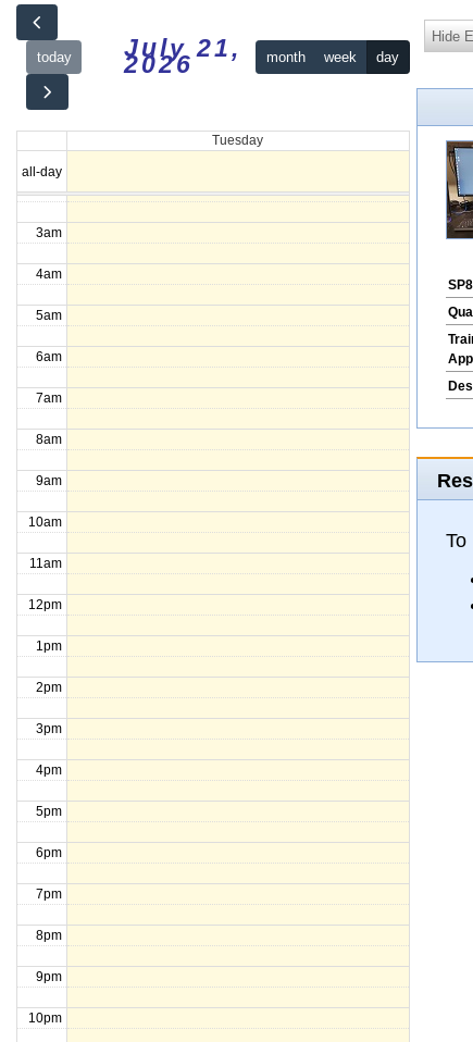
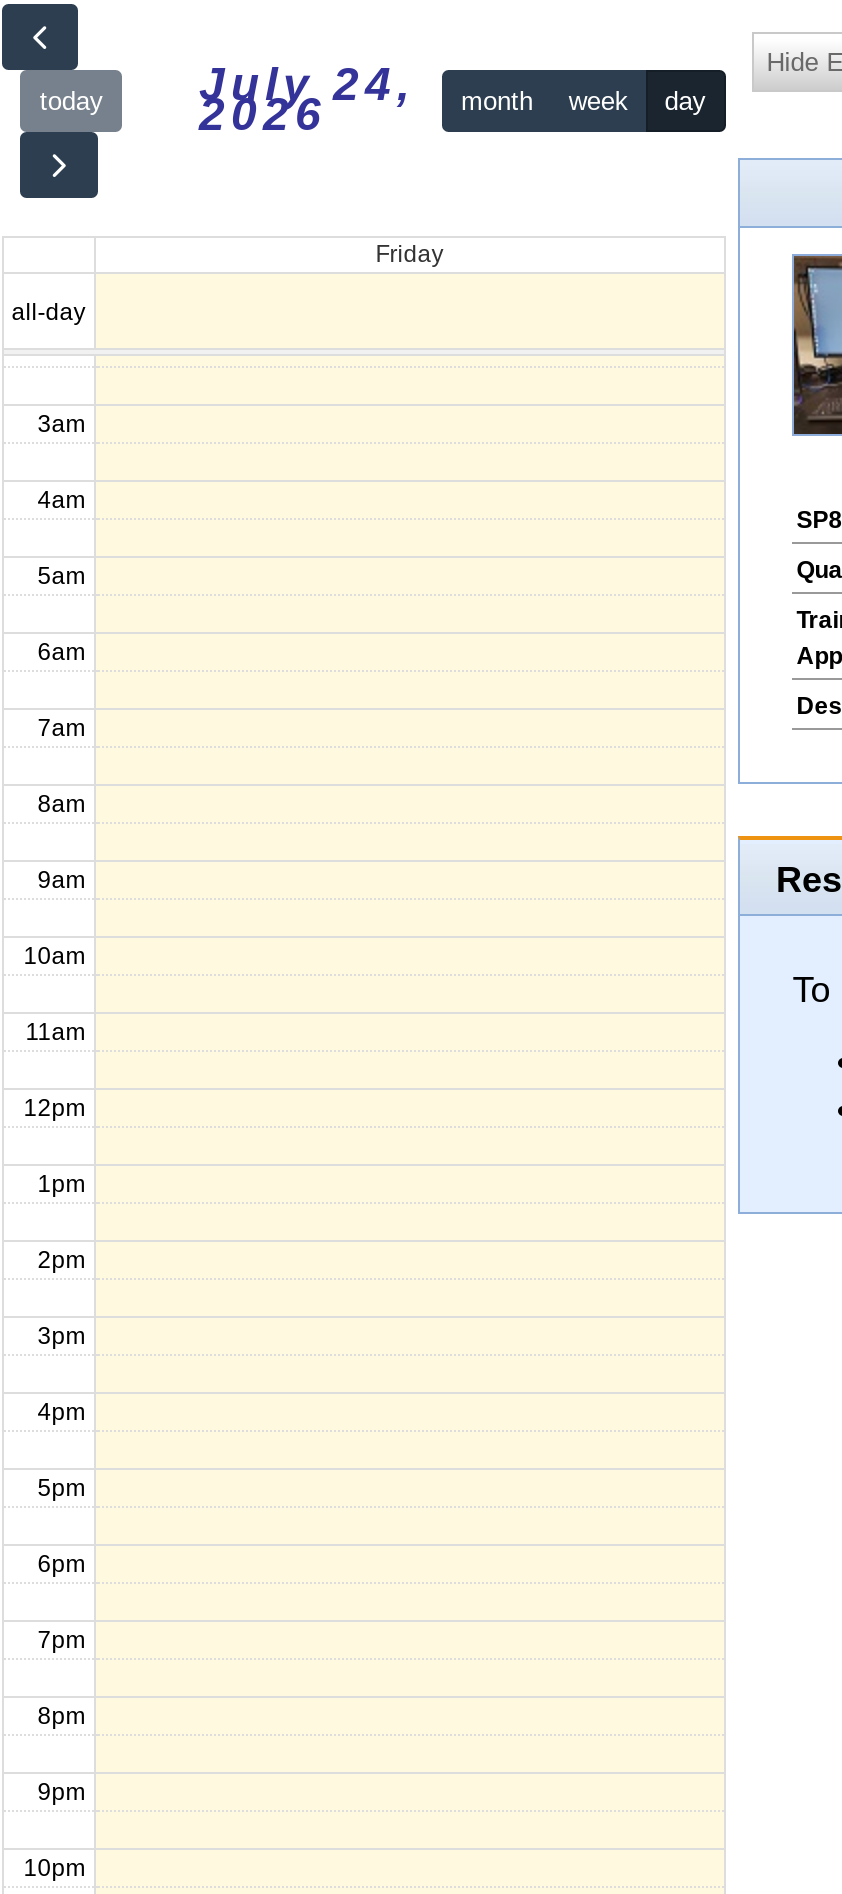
- July 21, month week day
+ July 24, month week day

- Tuesday
+ Friday
